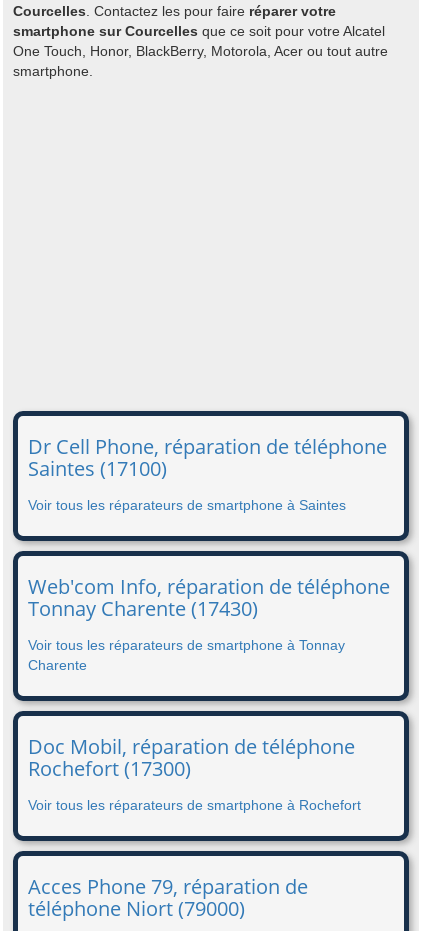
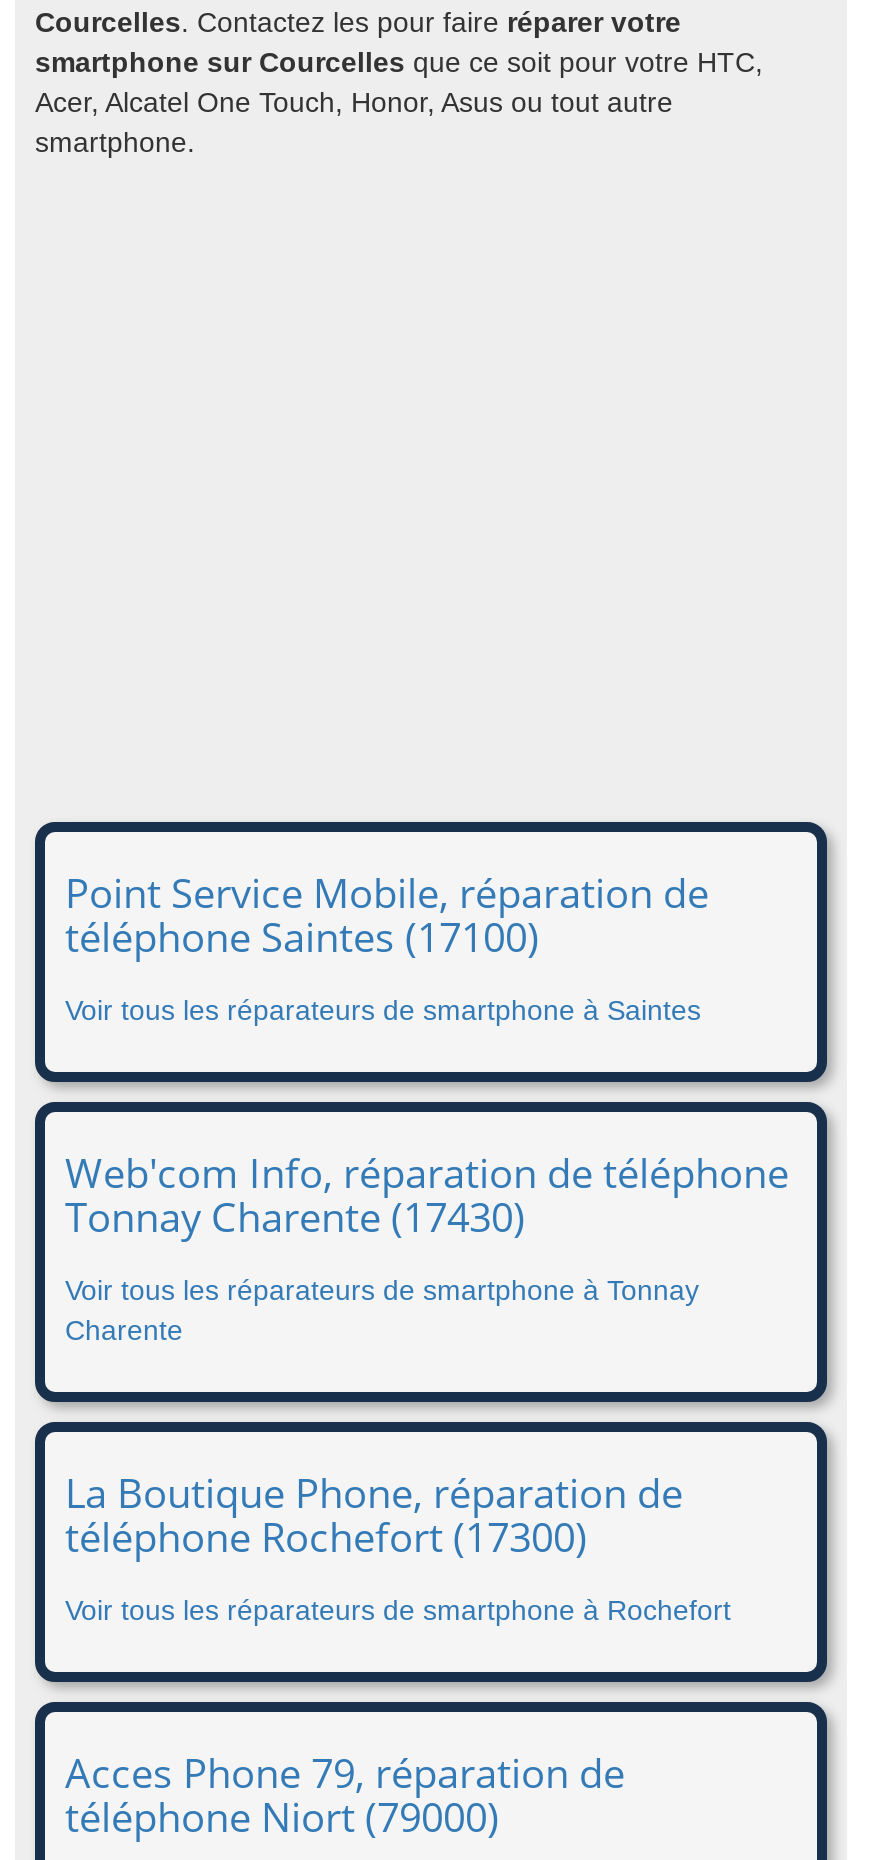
- smartphone sur Courcelles que ce soit pour votre Alcatel
+ smartphone sur Courcelles que ce soit pour votre HTC,

- One Touch, Honor, BlackBerry, Motorola, Acer ou tout autre
+ Acer, Alcatel One Touch, Honor, Asus ou tout autre

- Dr Cell Phone, réparation de téléphone
- Saintes (17100)
+ Point Service Mobile, réparation de
+ téléphone Saintes (17100)

- Doc Mobil, réparation de téléphone
- Rochefort (17300)
+ La Boutique Phone, réparation de
+ téléphone Rochefort (17300)
